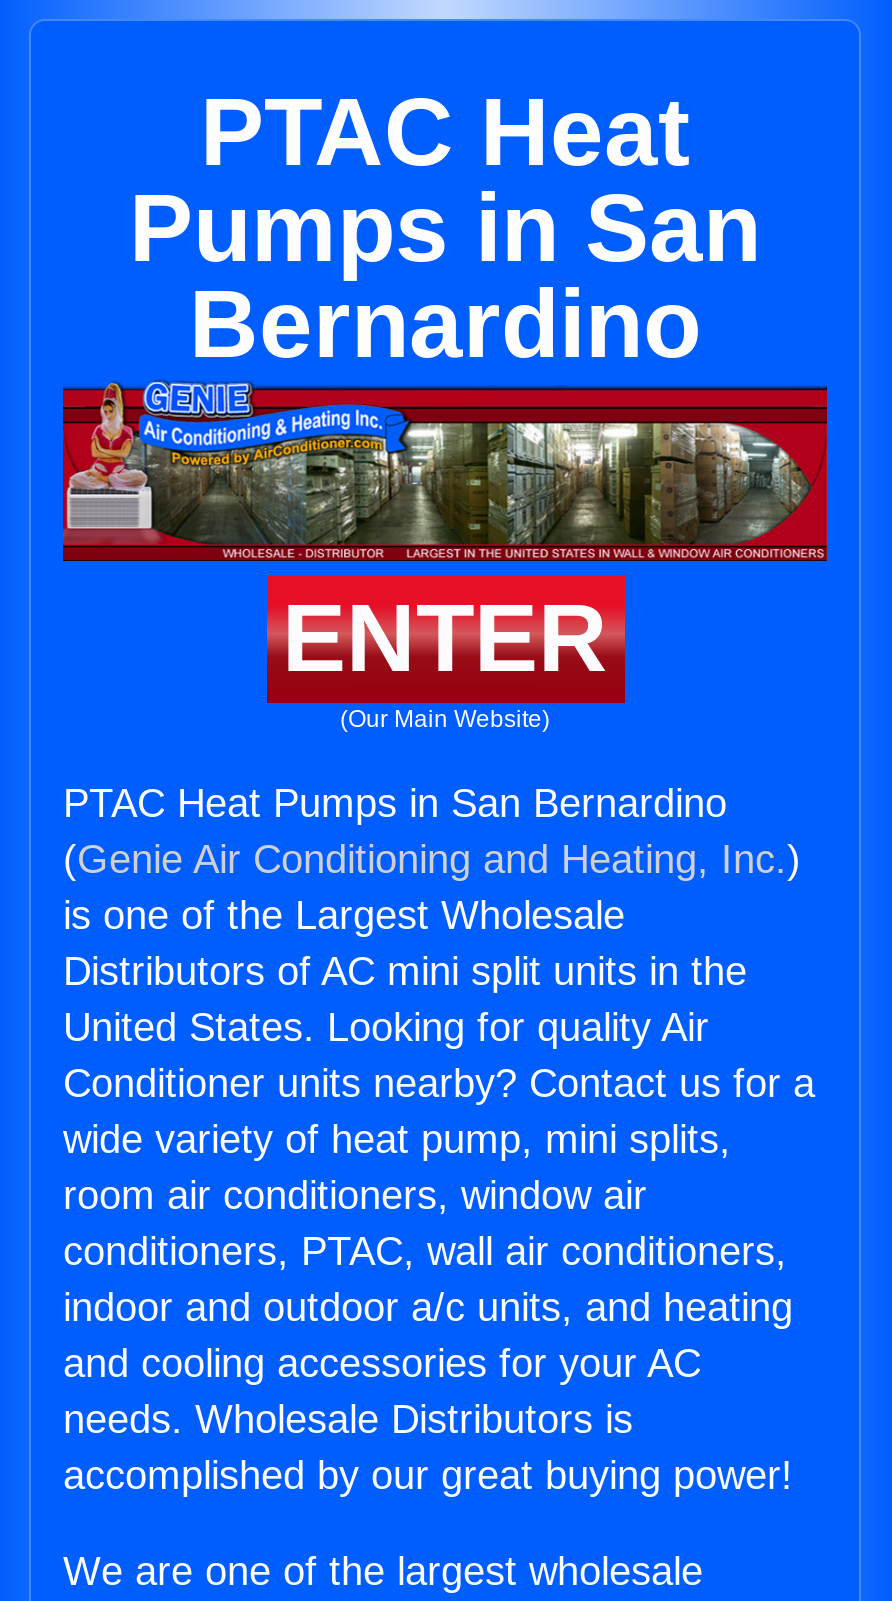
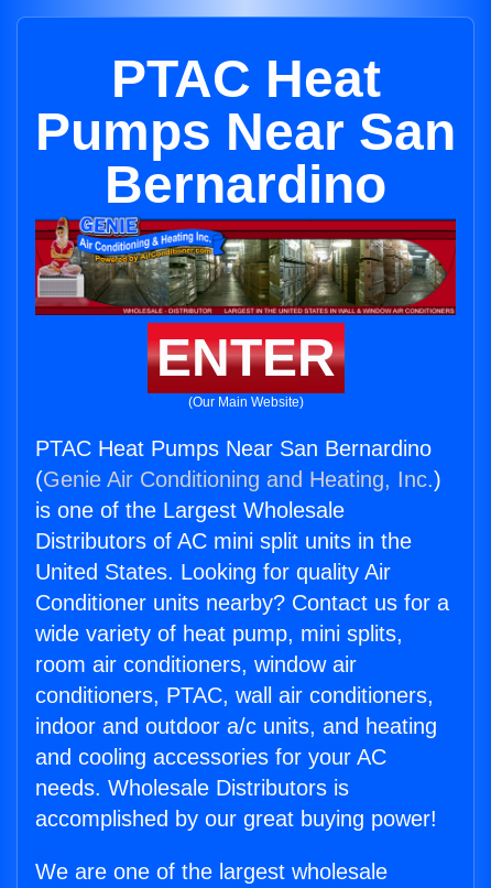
- Pumps in San
+ Pumps Near San

- PTAC Heat Pumps in San Bernardino
+ PTAC Heat Pumps Near San Bernardino
